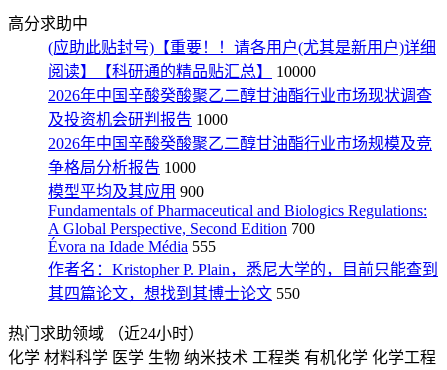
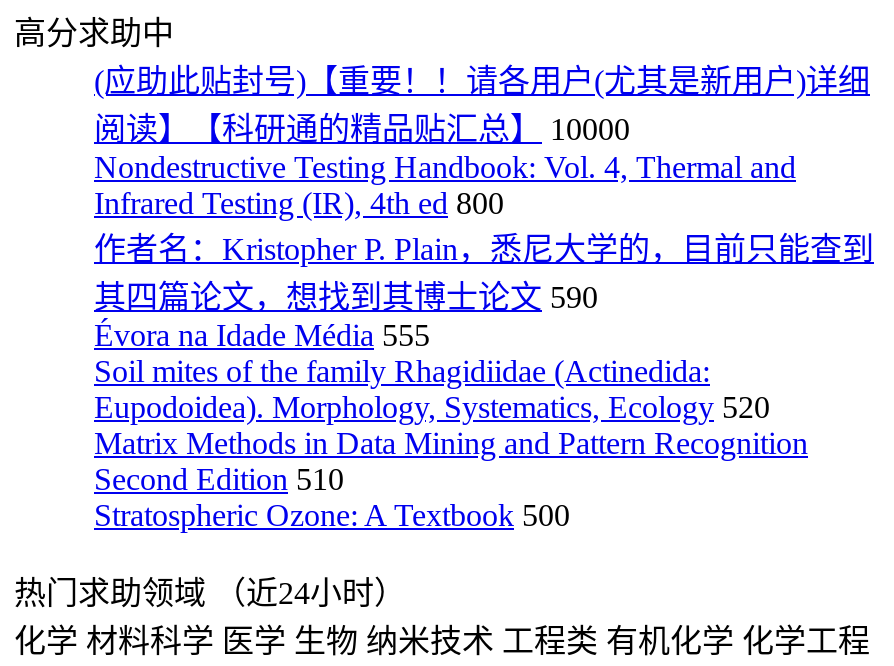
- 2026年中国辛酸癸酸聚乙二醇甘油酯行业市场现状调查
- 及投资机会研判报告 1000
- 2026年中国辛酸癸酸聚乙二醇甘油酯行业市场规模及竞
- 争格局分析报告 1000
- 模型平均及其应用 900
- Fundamentals of Pharmaceutical and Biologics Regulations:
- A Global Perspective, Second Edition 700
+ Nondestructive Testing Handbook: Vol. 4, Thermal and
+ Infrared Testing (IR), 4th ed 800
+ 其四篇论文，想找到其博士论文 590

moved up: Évora na Idade Média 555

moved up: 作者名：Kristopher P. Plain，悉尼大学的，目前只能查到

- 其四篇论文，想找到其博士论文 550
+ Soil mites of the family Rhagidiidae (Actinedida:
+ Eupodoidea). Morphology, Systematics, Ecology 520
+ Matrix Methods in Data Mining and Pattern Recognition
+ Second Edition 510
+ Stratospheric Ozone: A Textbook 500
